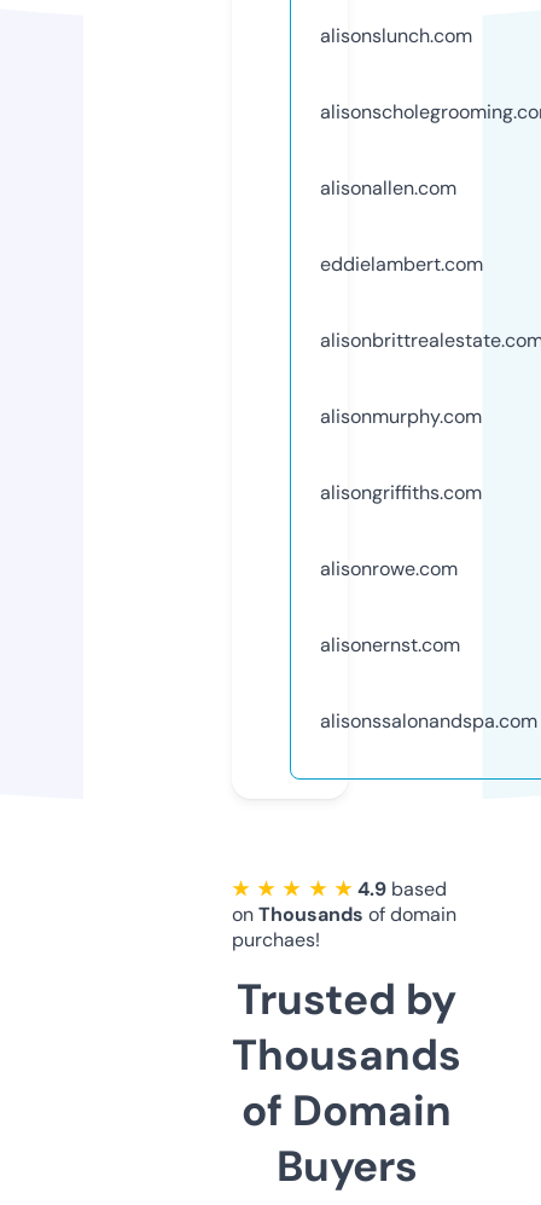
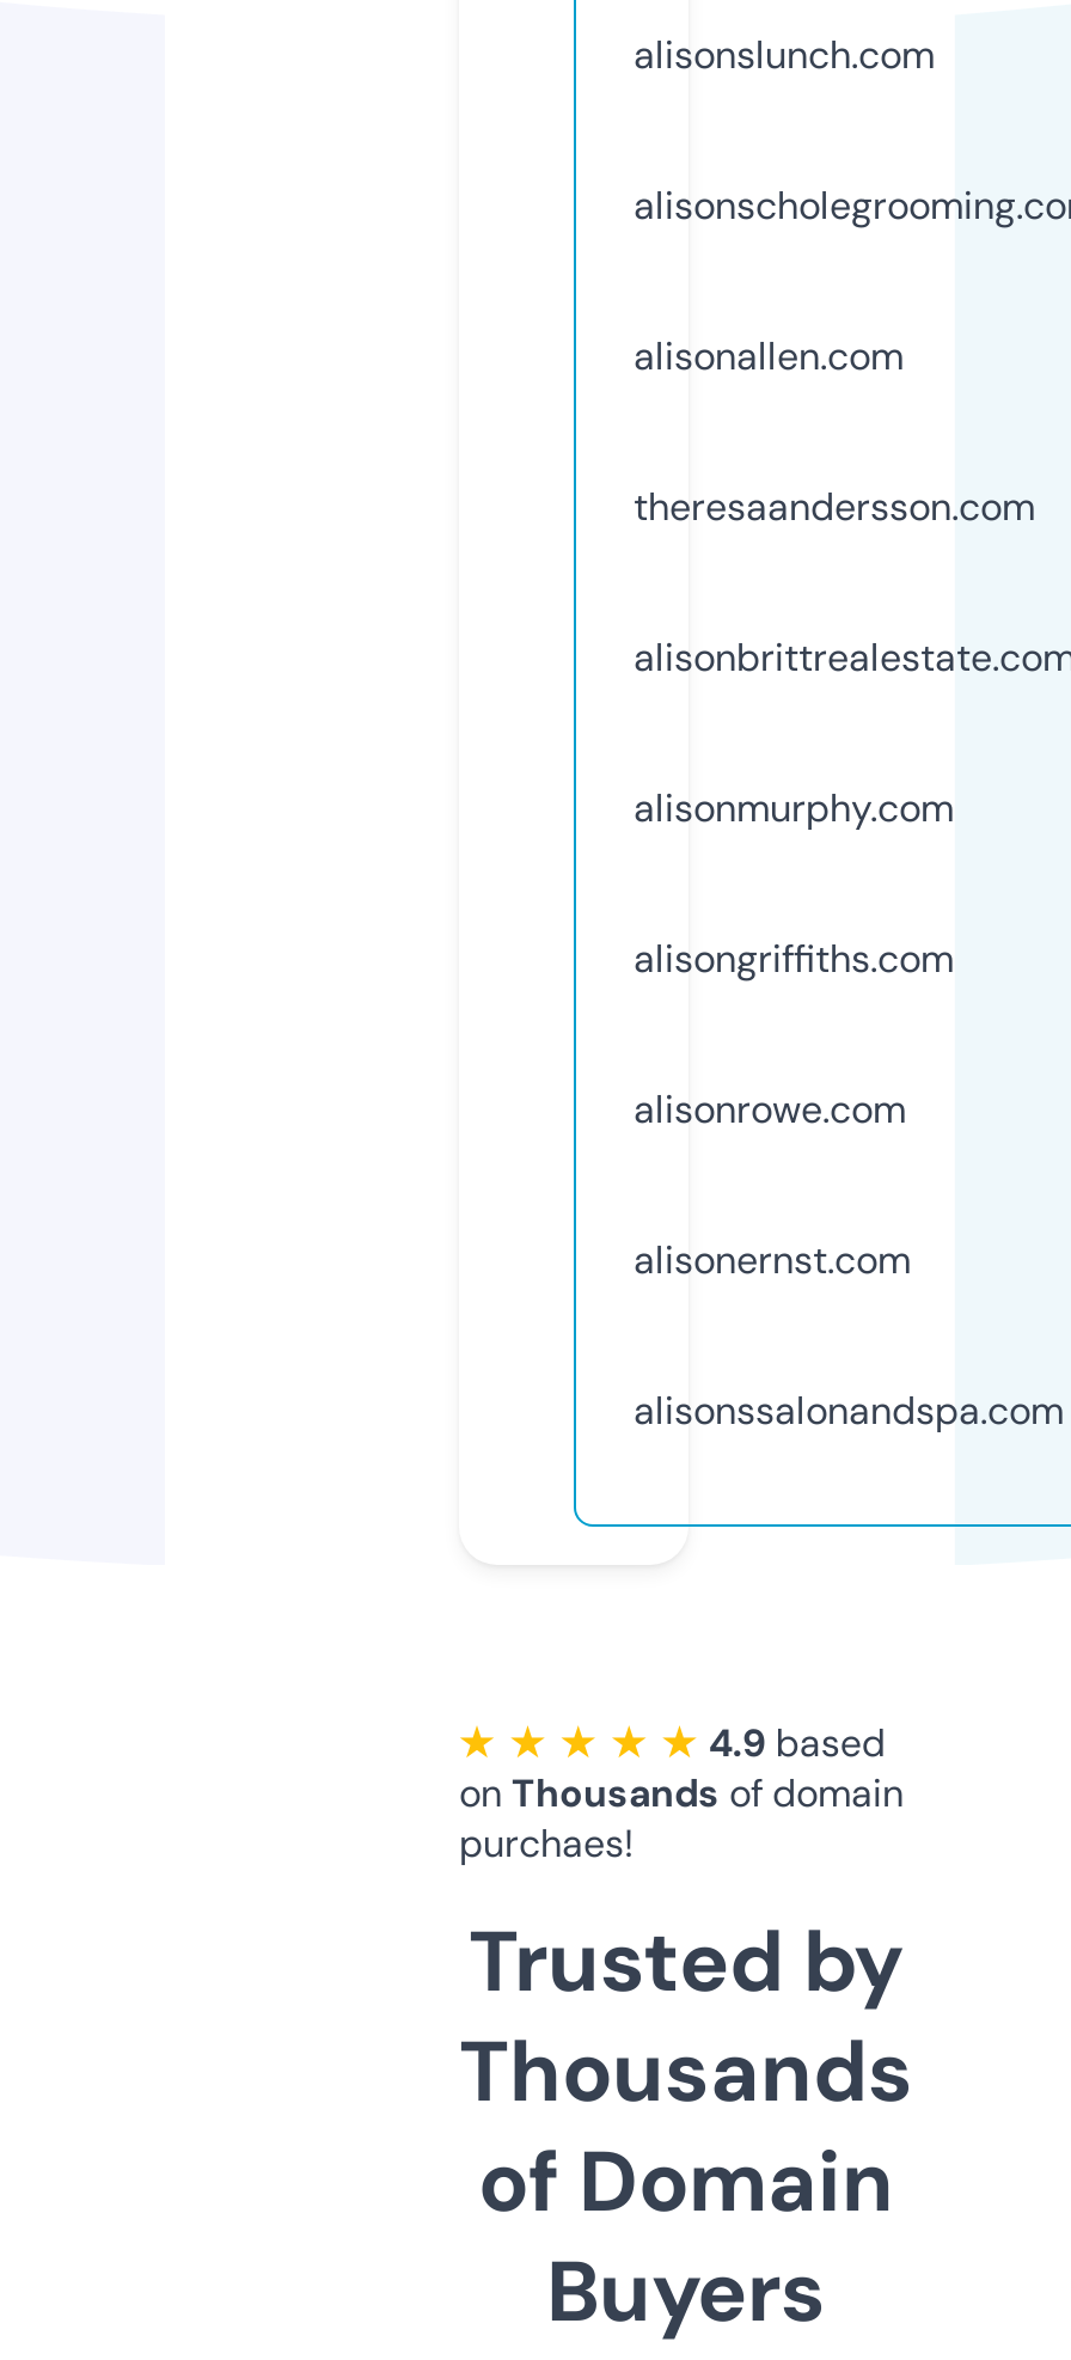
- eddielambert.com
+ theresaandersson.com
